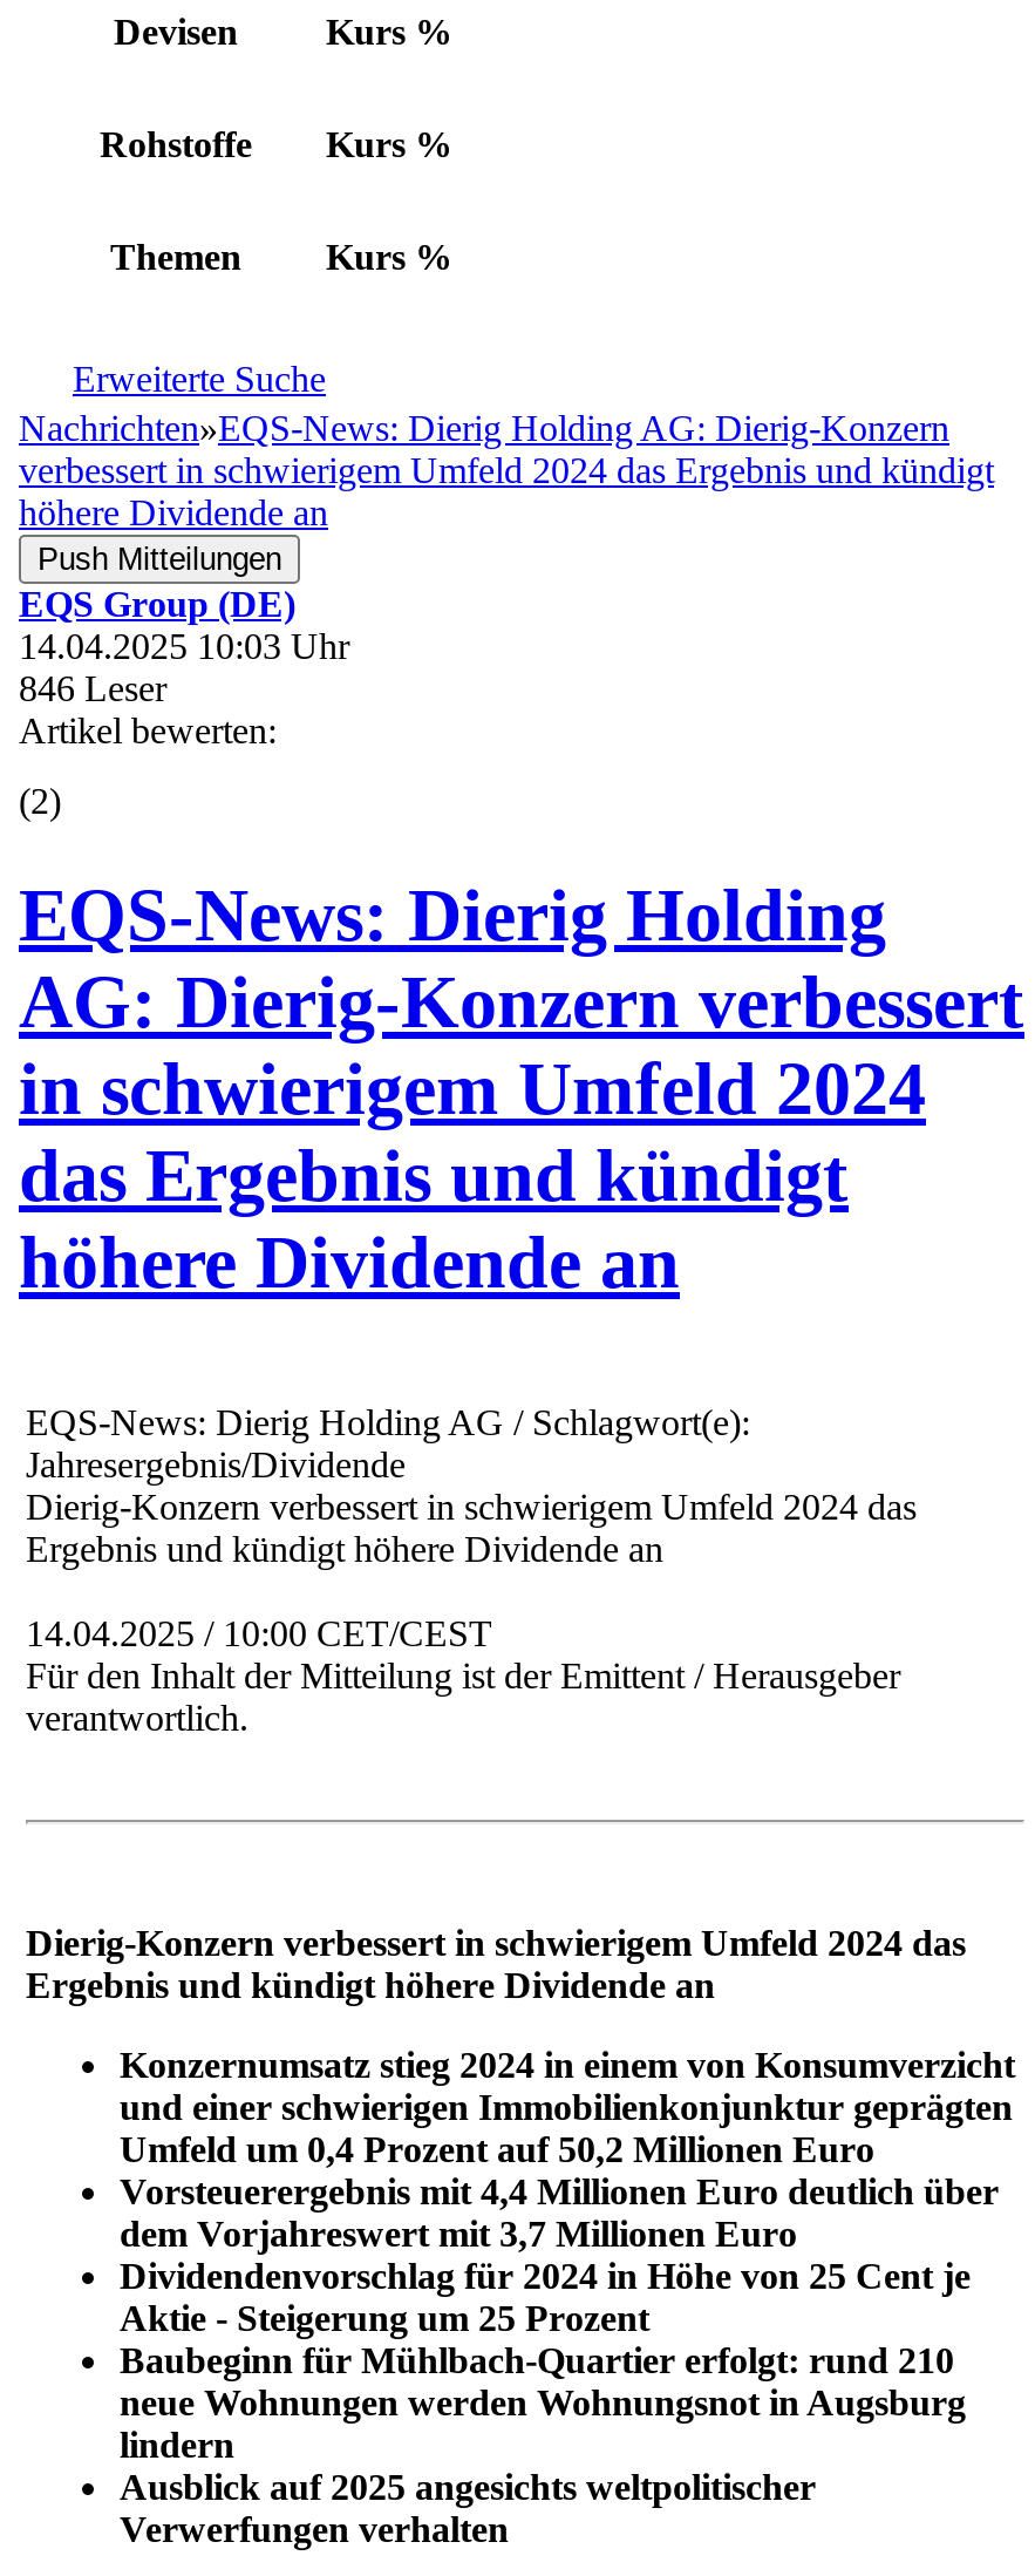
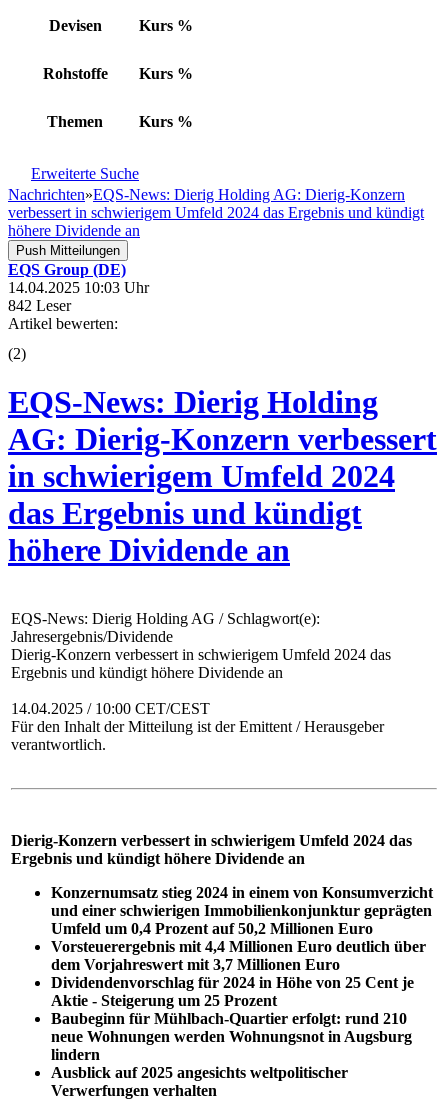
- 846 Leser
+ 842 Leser
